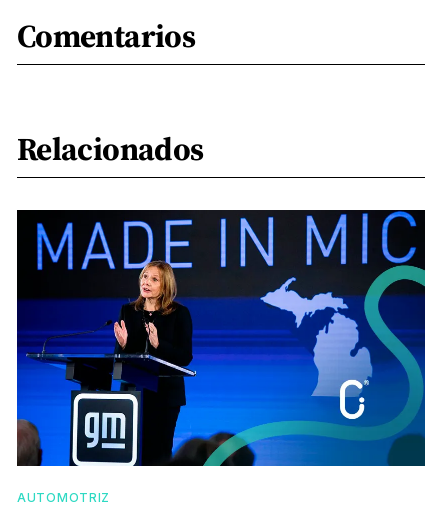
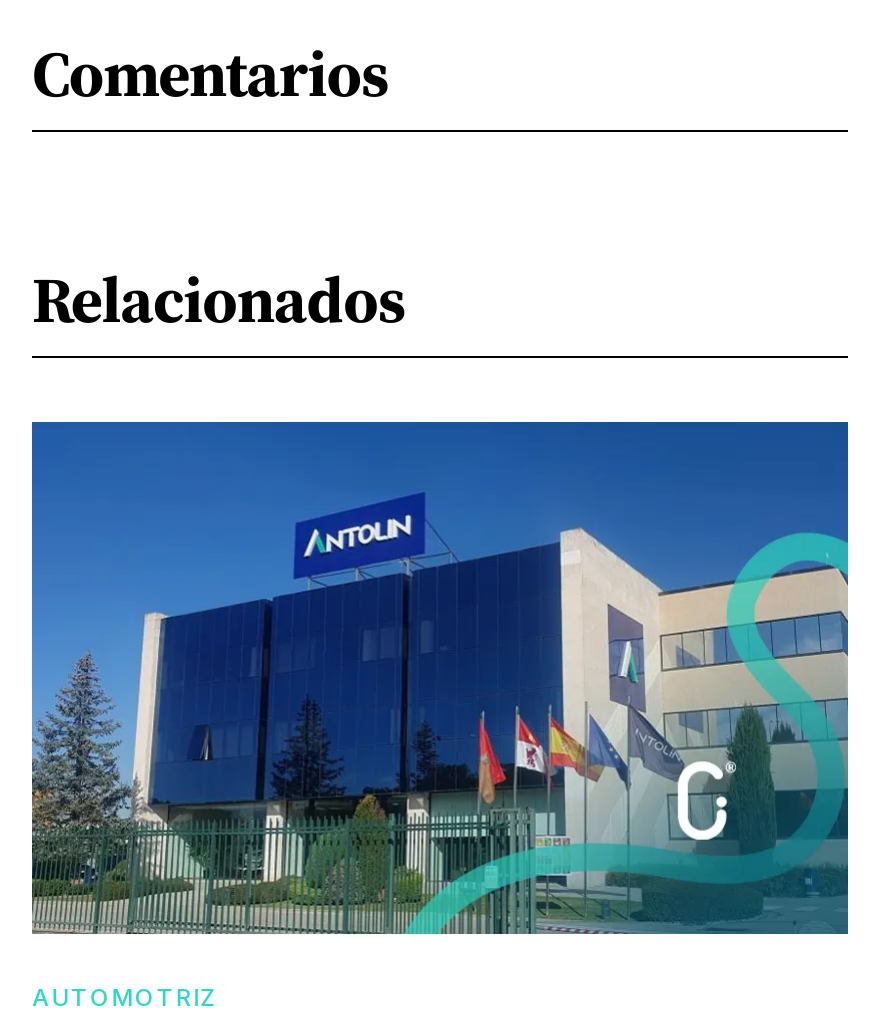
- [image]
+ [image]
